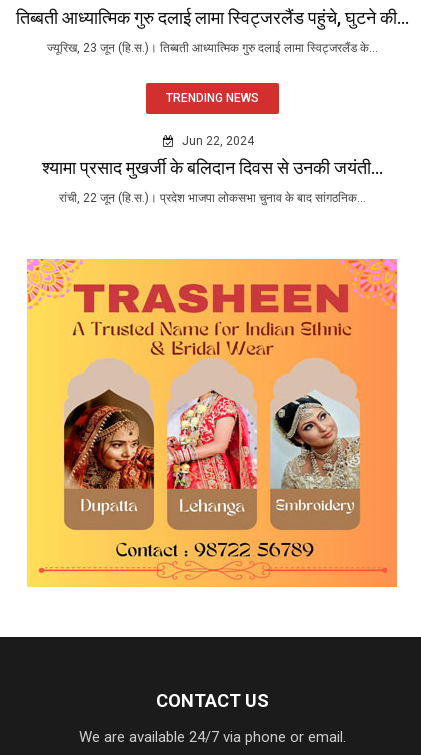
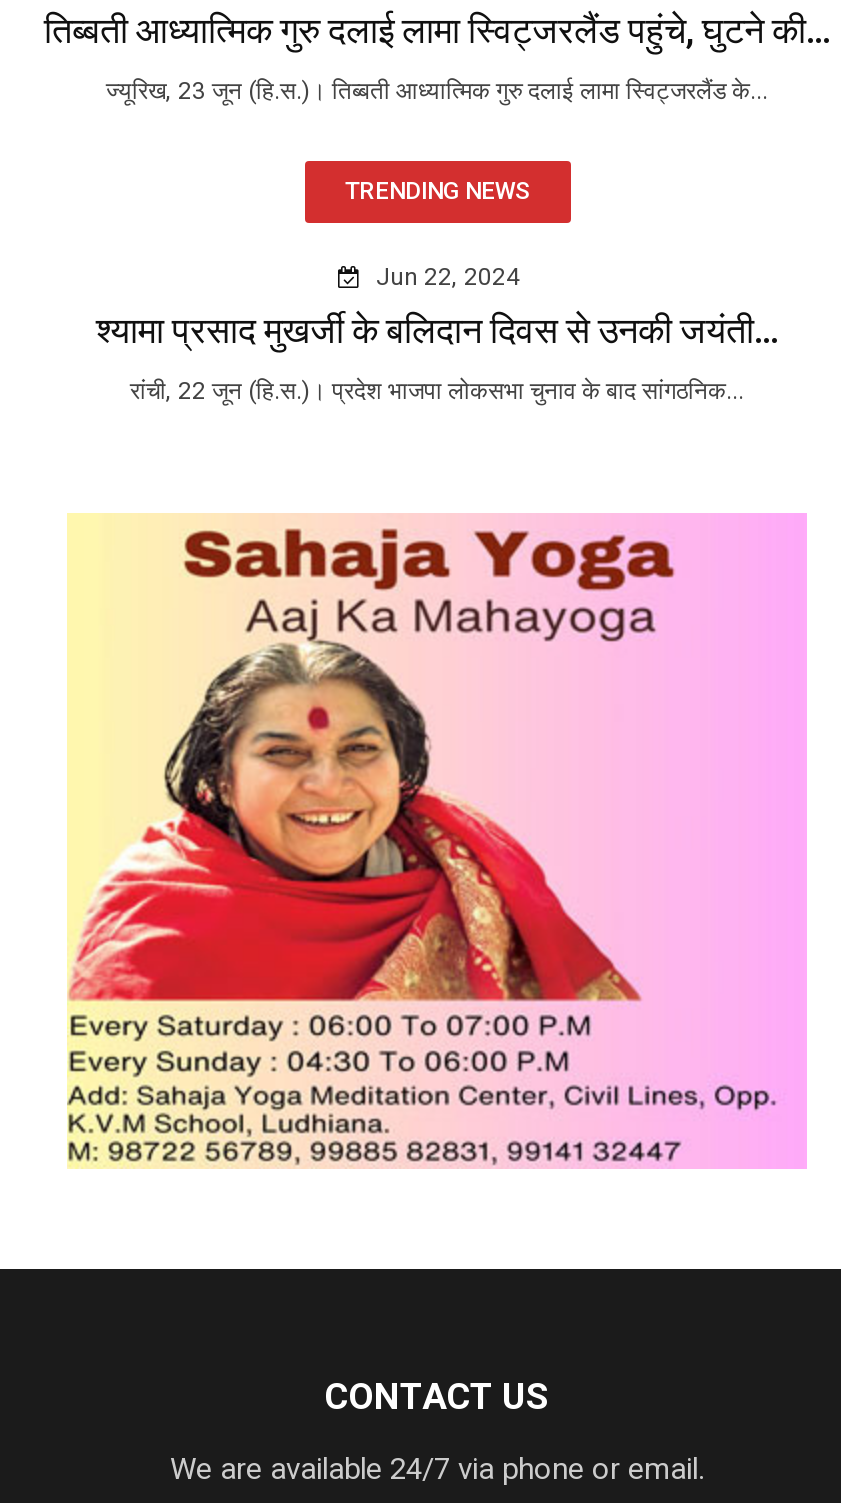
- [image]
+ [image]
